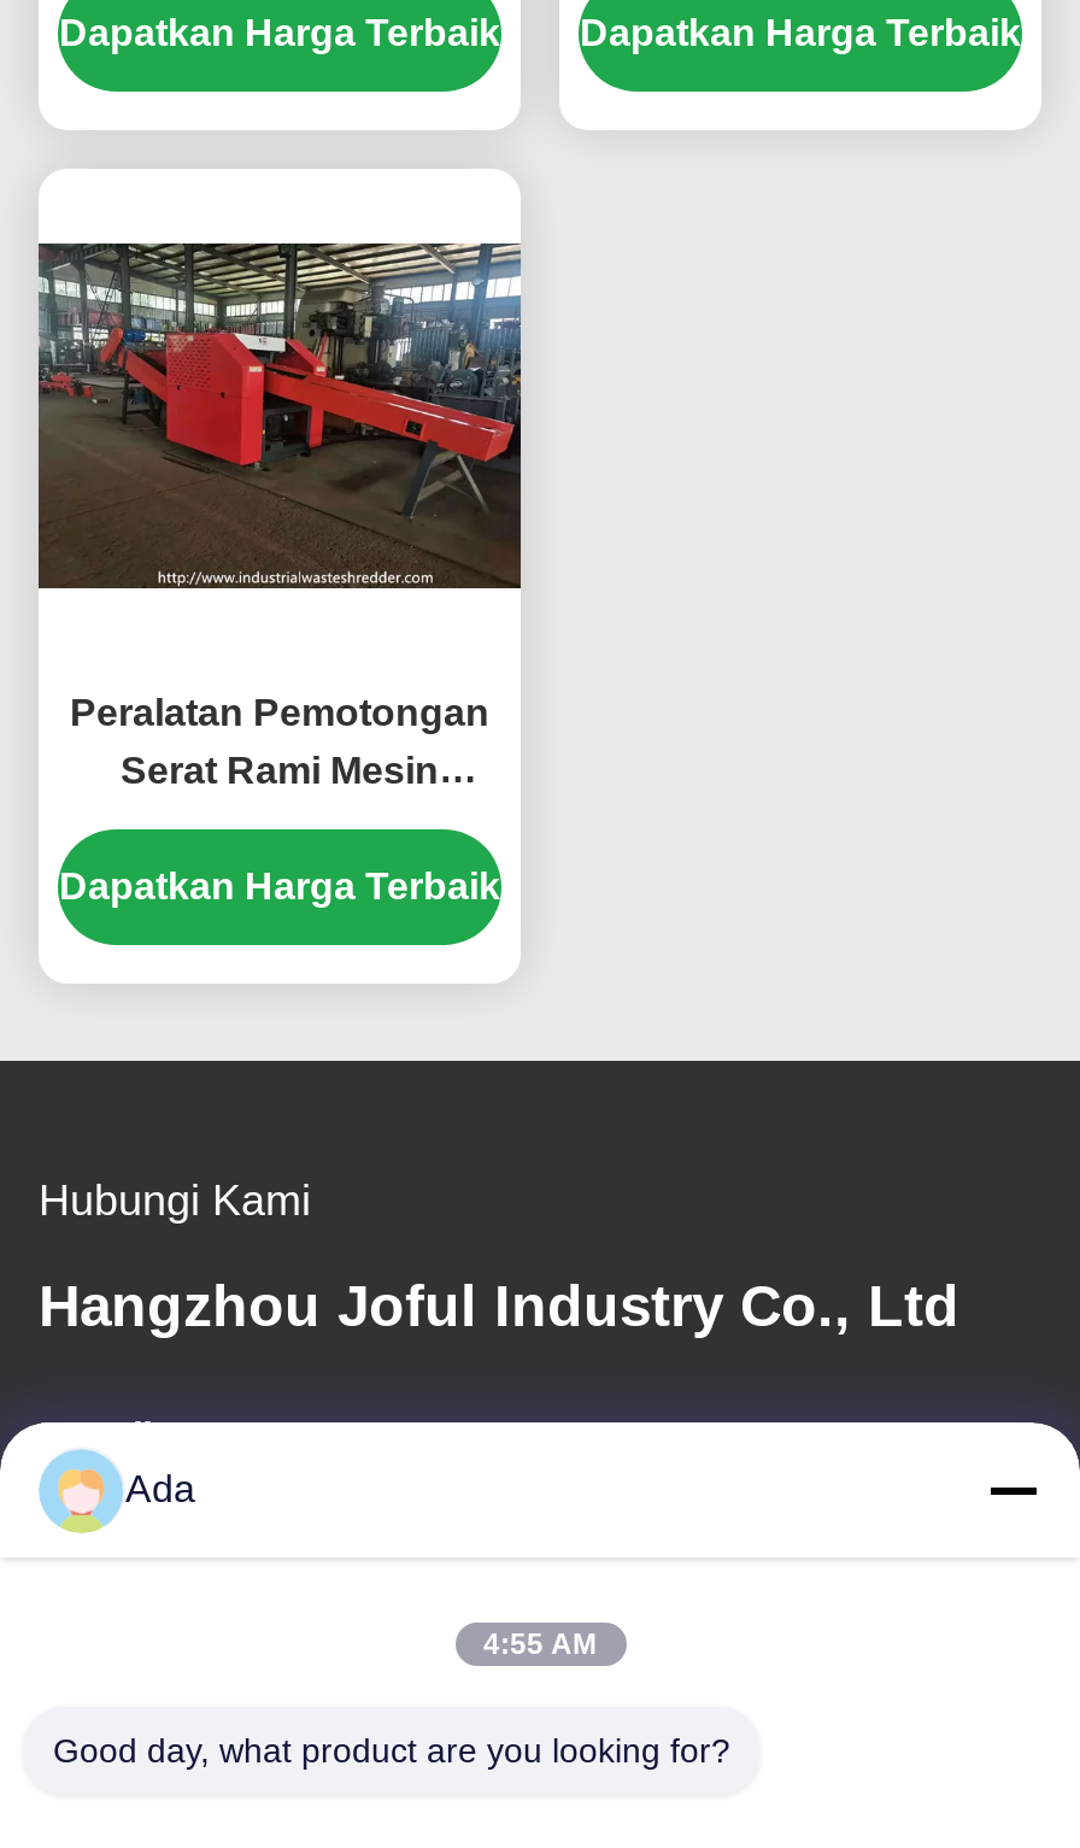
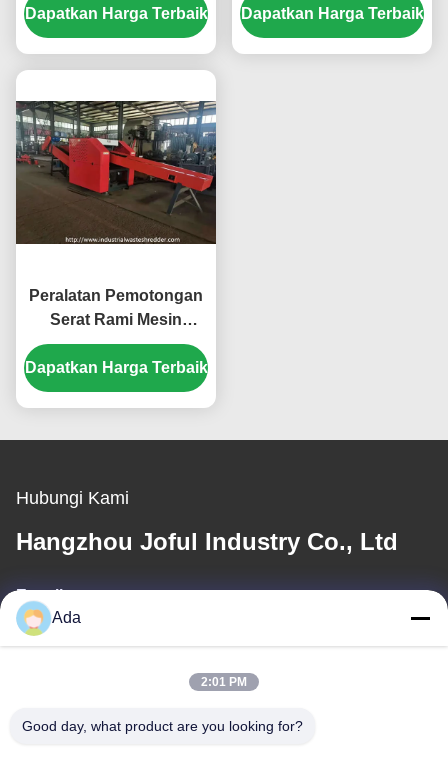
- 4:55 AM
+ 2:01 PM
